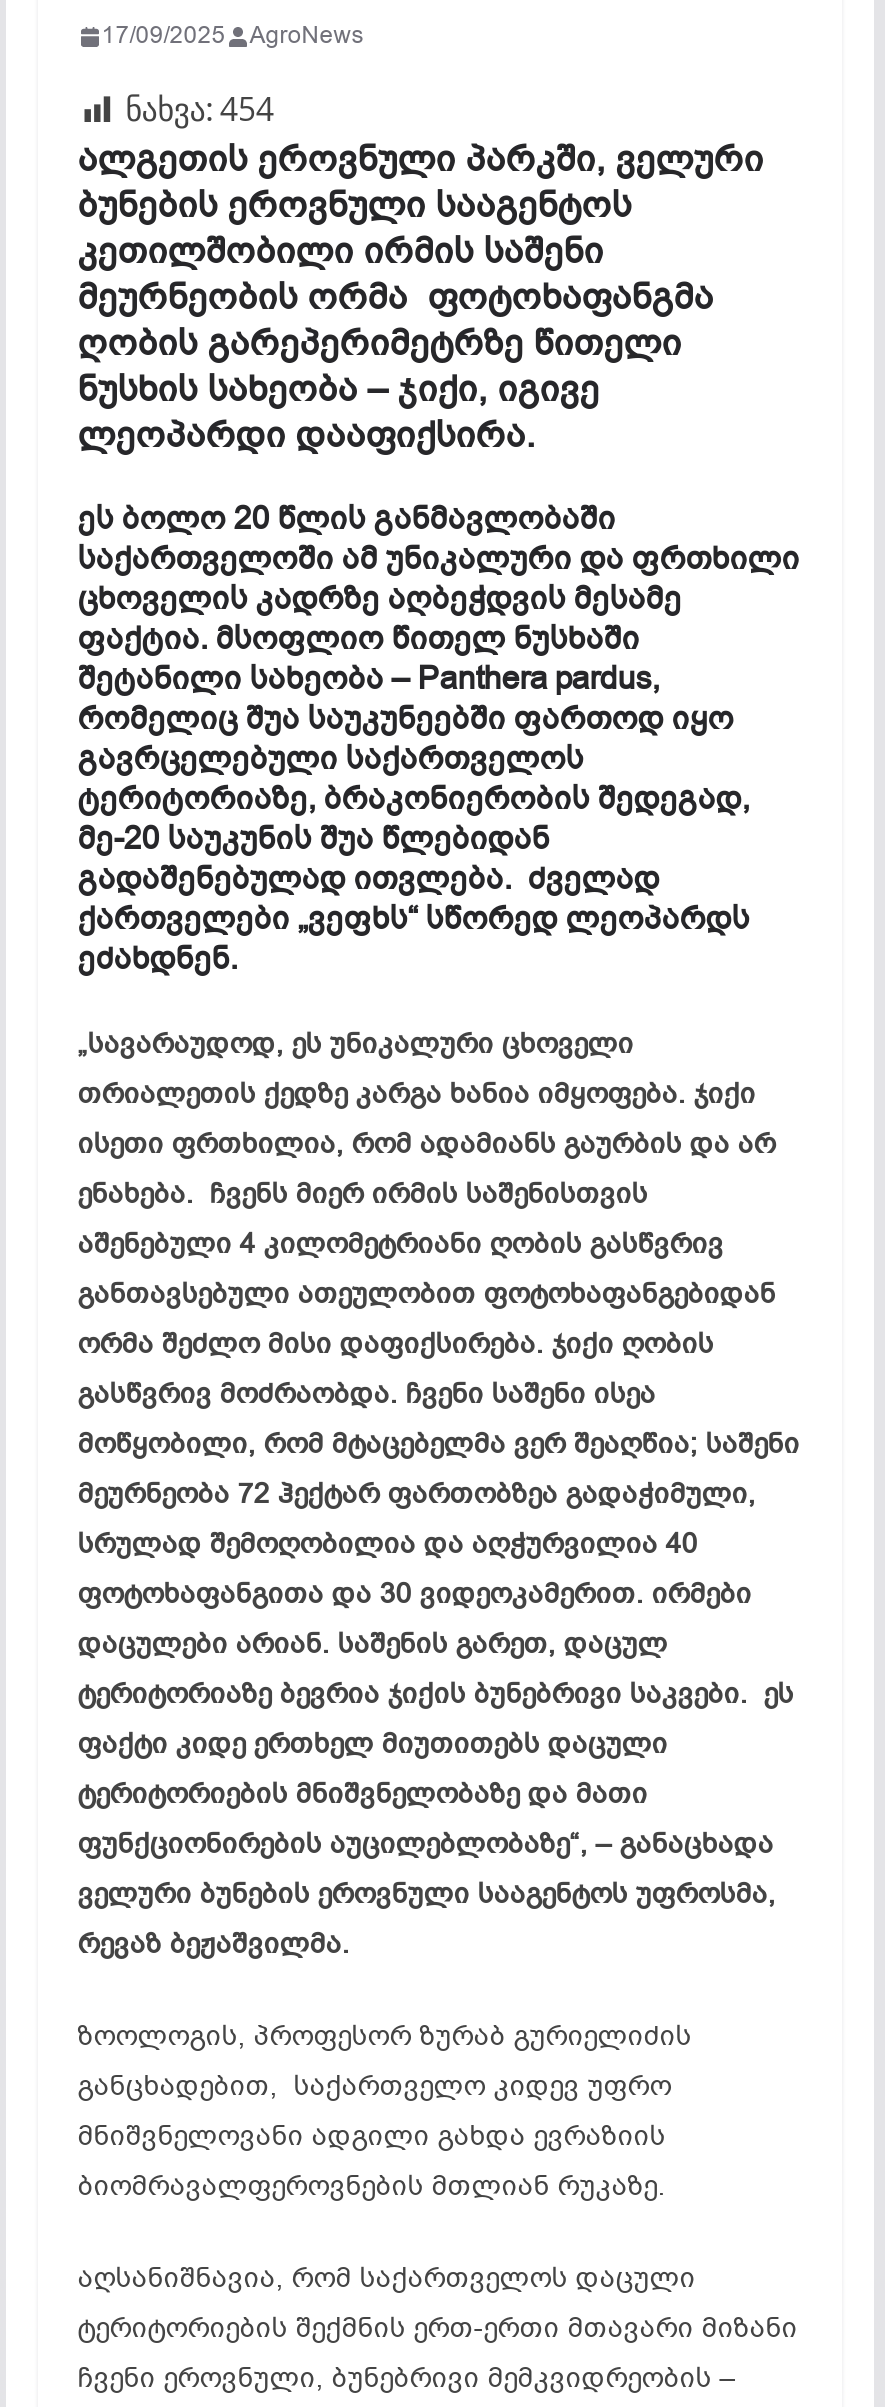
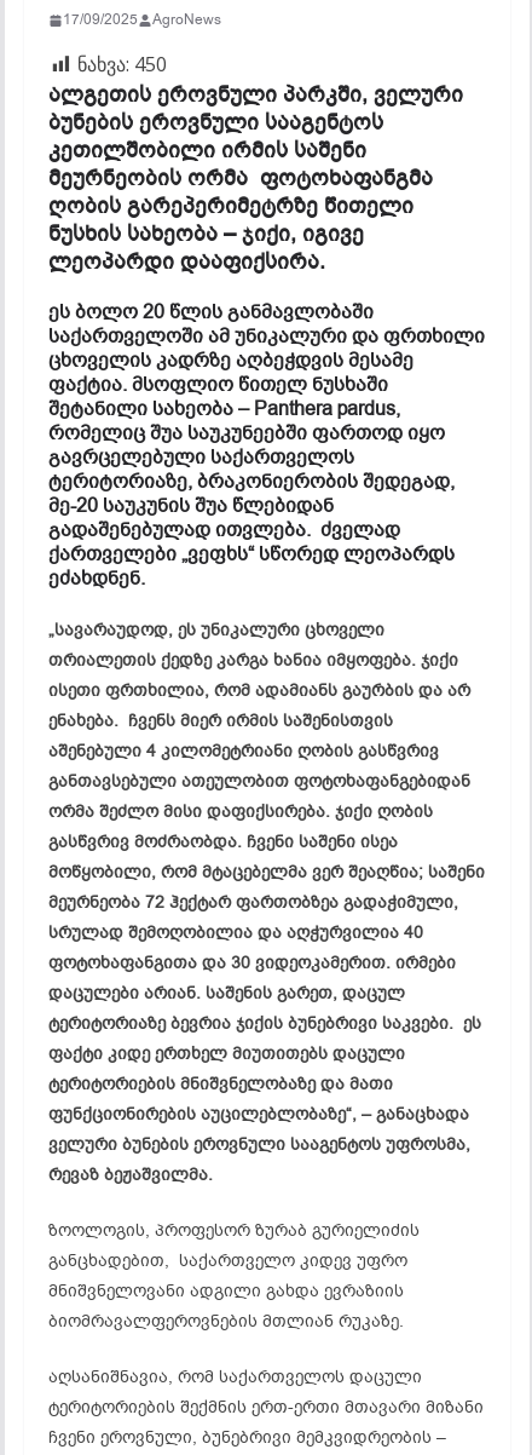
- ნახვა: 454
+ ნახვა: 450
